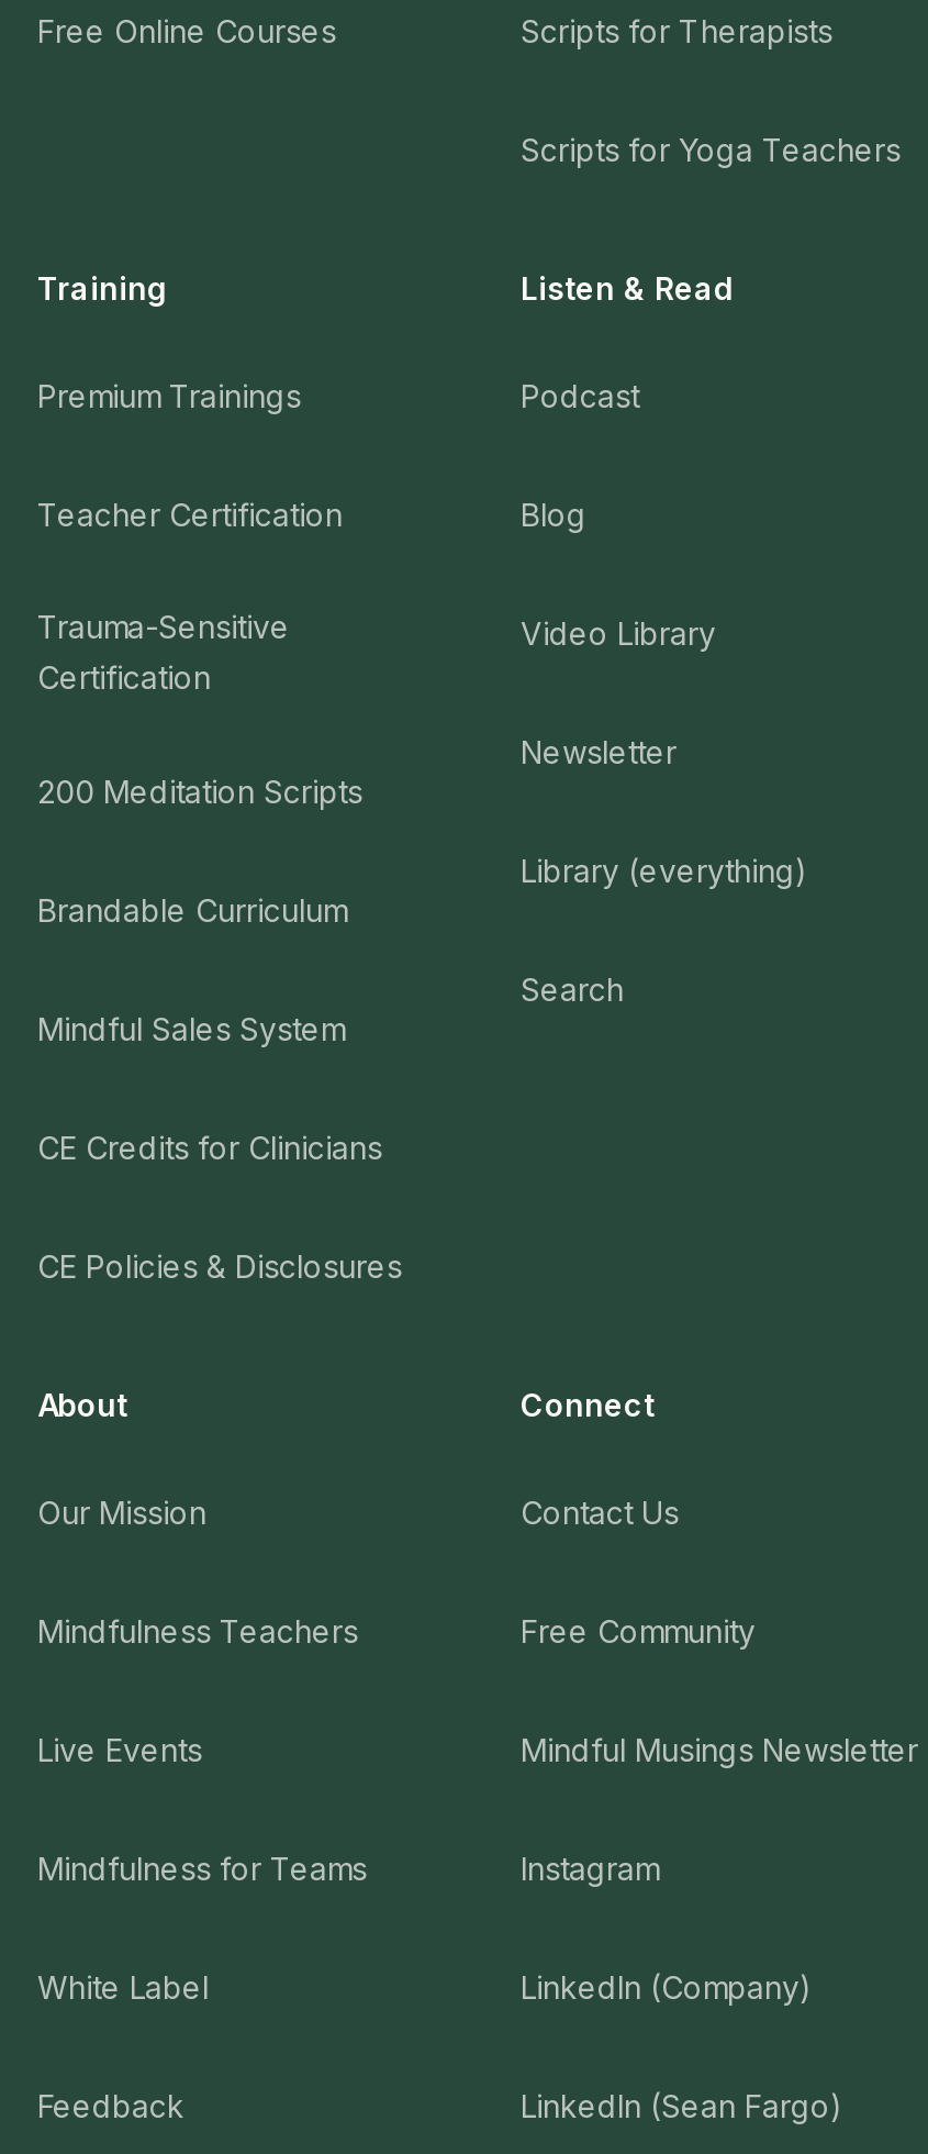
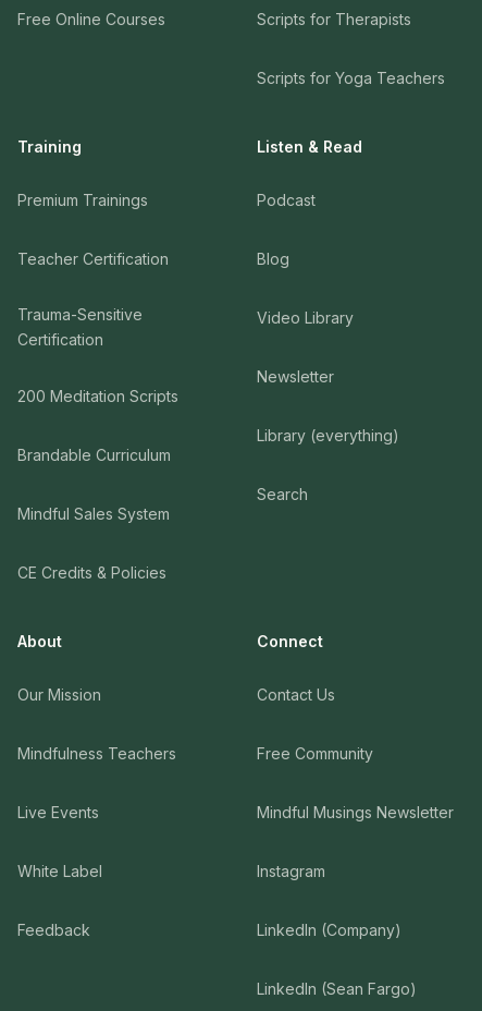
- CE Credits for Clinicians
- CE Policies & Disclosures
+ CE Credits & Policies

- Mindfulness for Teams

moved up: White Label | Feedback
